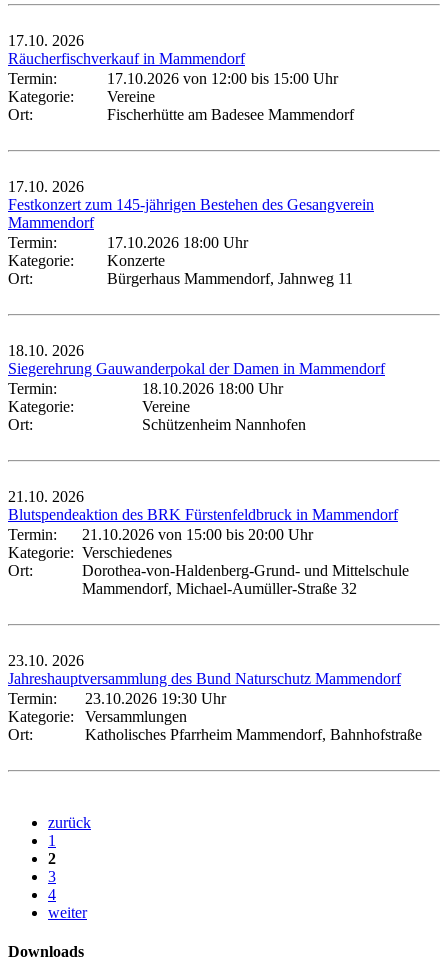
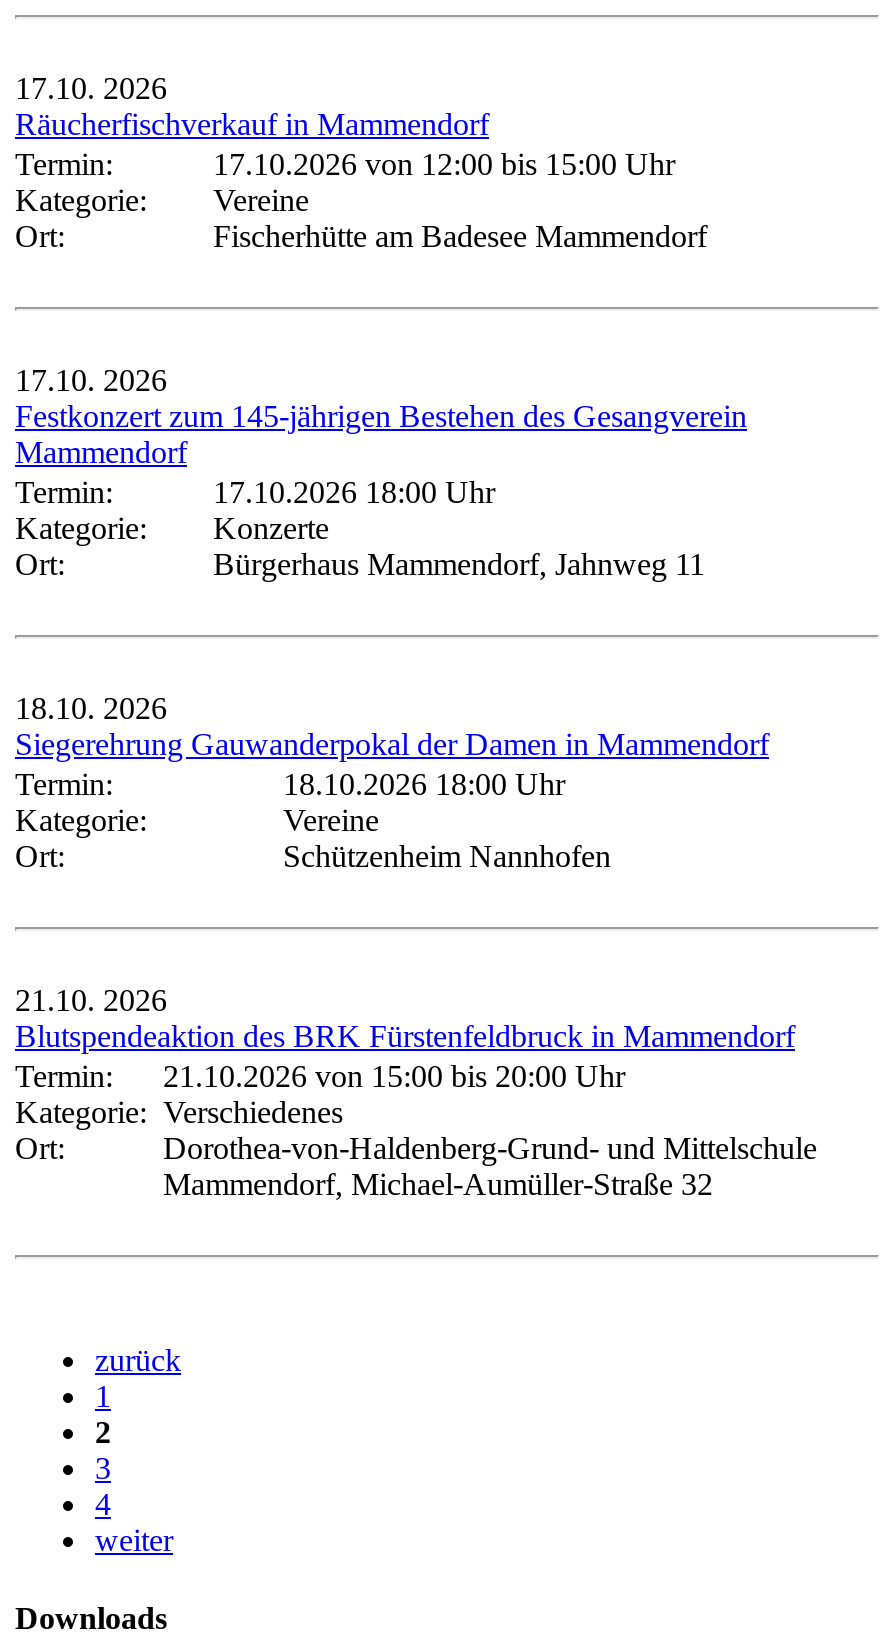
- 23.10. 2026
- Jahreshauptversammlung des Bund Naturschutz Mammendorf
- Termin:
- 23.10.2026 19:30 Uhr
- Kategorie: Versammlungen
- Ort:
- Katholisches Pfarrheim Mammendorf, Bahnhofstraße
